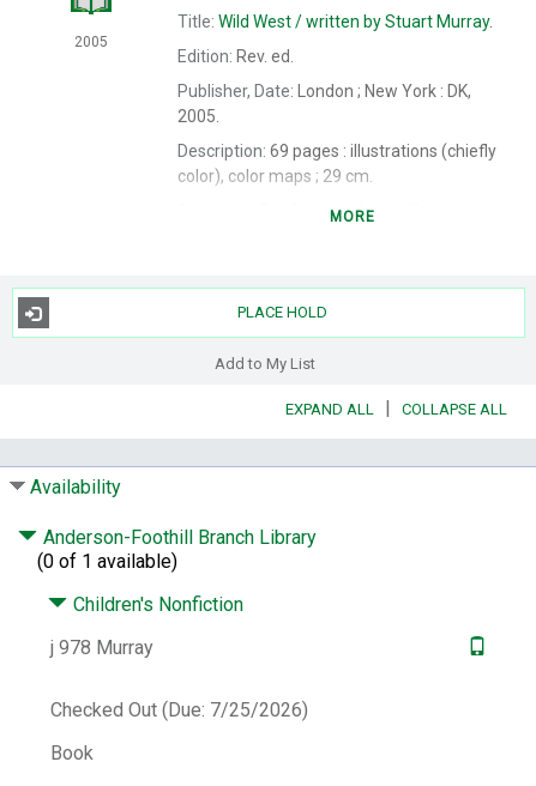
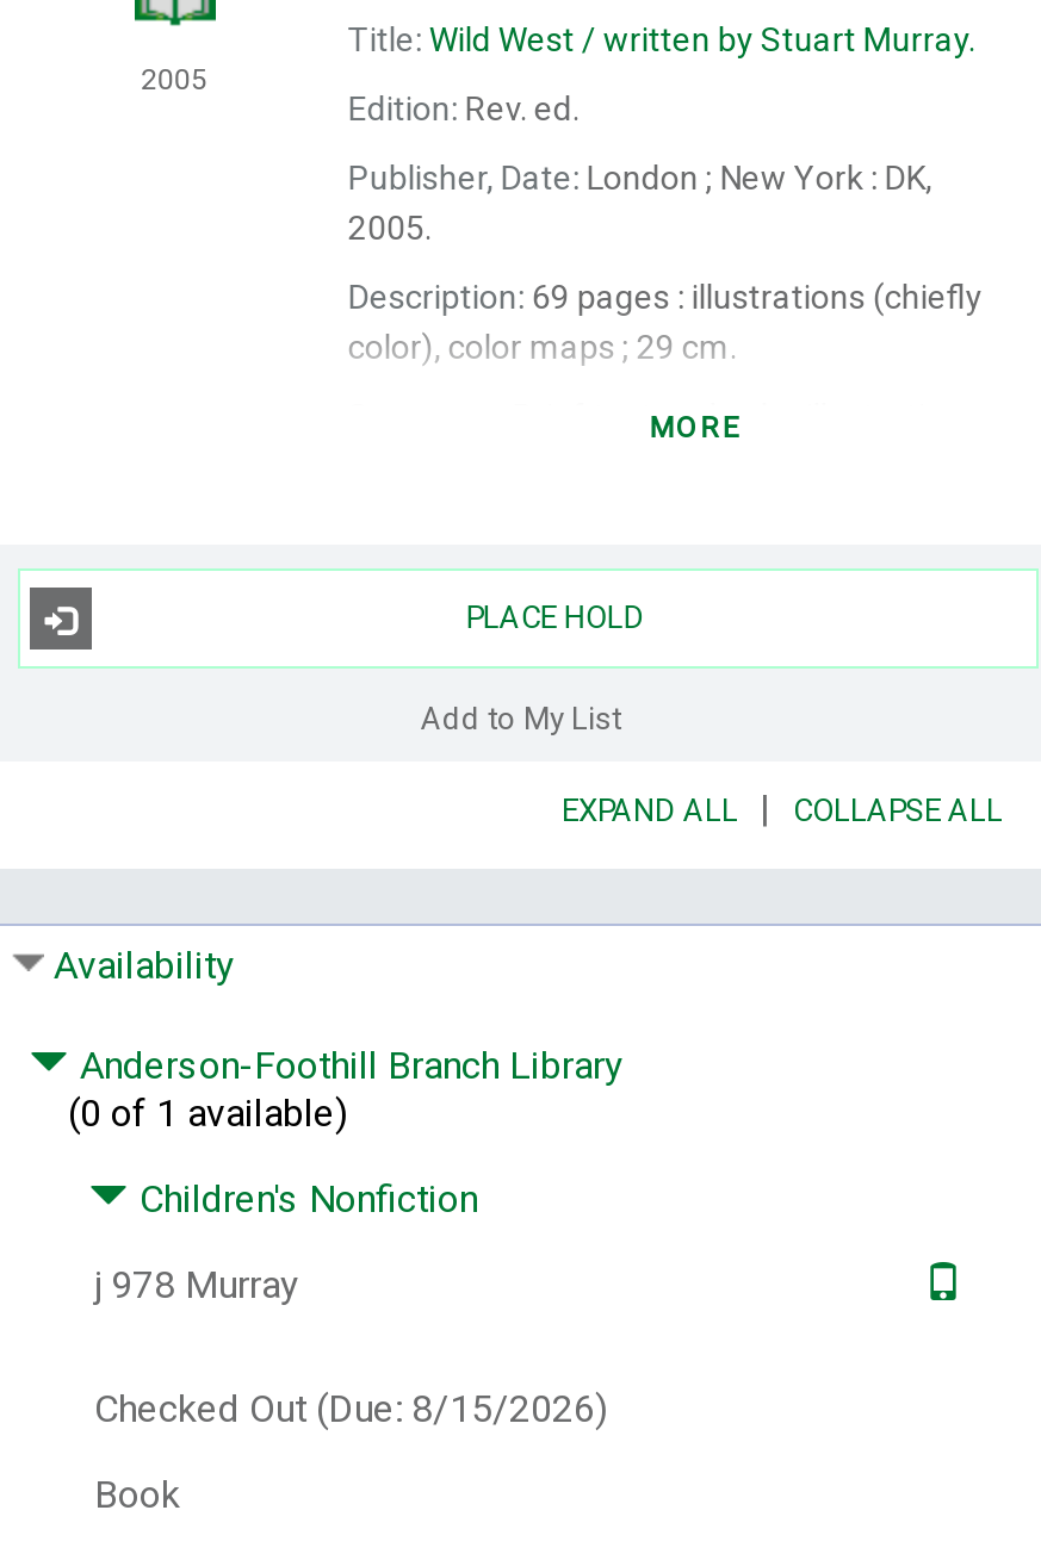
- Checked Out (Due: 7/25/2026)
+ Checked Out (Due: 8/15/2026)
